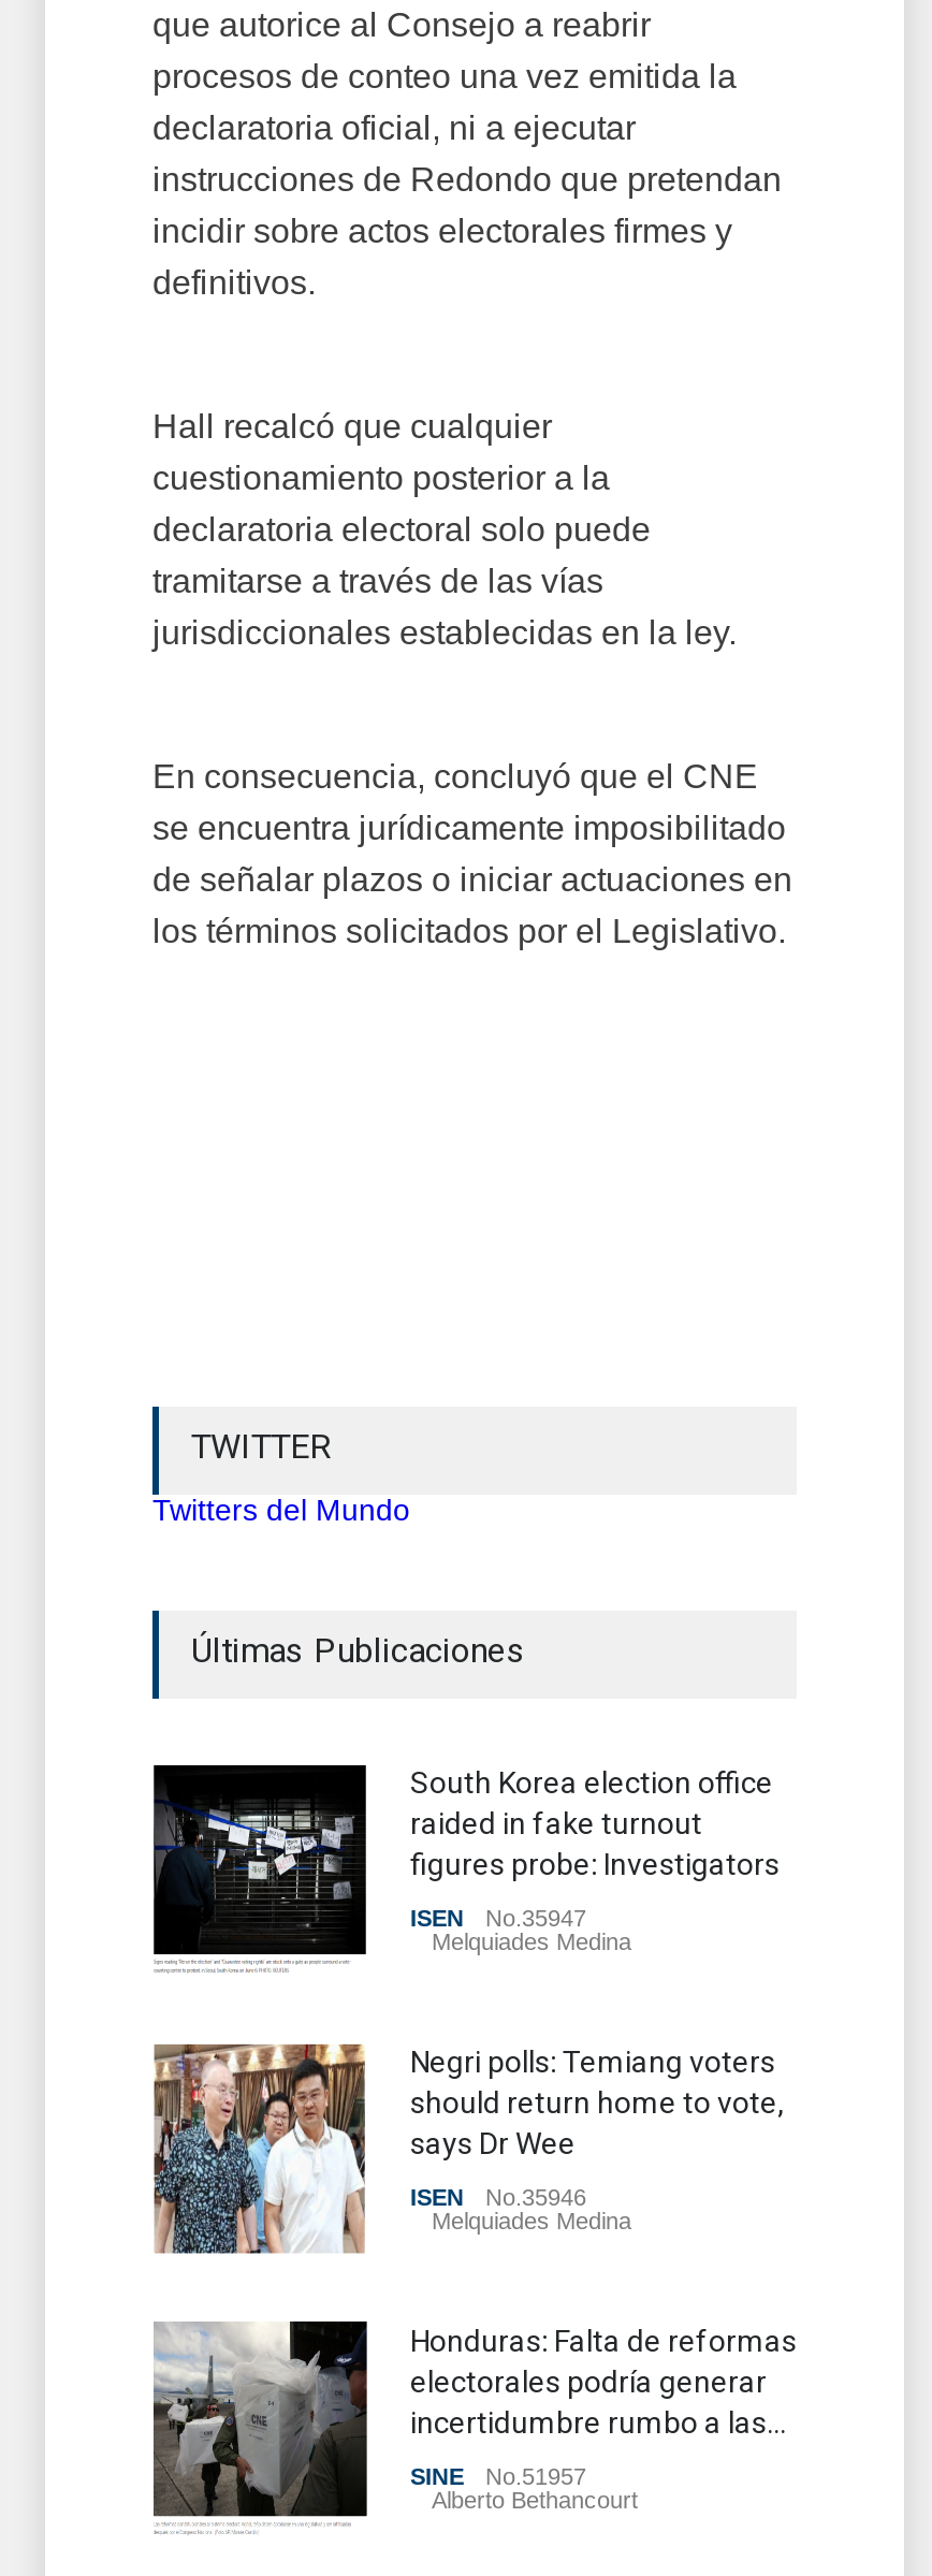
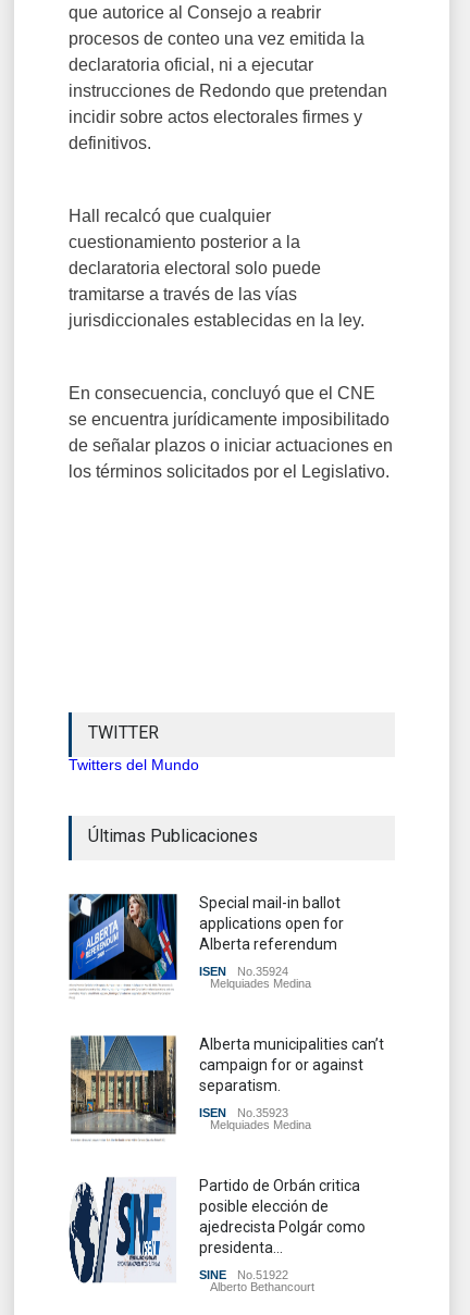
- [image]
- South Korea election office
- raided in fake turnout
- figures probe: Investigators
+ [image]
+ Special mail-in ballot
+ applications open for
+ Alberta referendum

- ISEN No.35947
+ ISEN No.35924

- [image]
- Negri polls: Temiang voters
- should return home to vote,
- says Dr Wee
+ [image]
+ Alberta municipalities can’t
+ campaign for or against
+ separatism.

- ISEN No.35946
+ ISEN No.35923

- [image]
- Honduras: Falta de reformas
- electorales podría generar
- incertidumbre rumbo a las...
+ [image]
+ Partido de Orbán critica
+ posible elección de
+ ajedrecista Polgár como
+ presidenta...

- SINE No.51957
+ SINE No.51922
